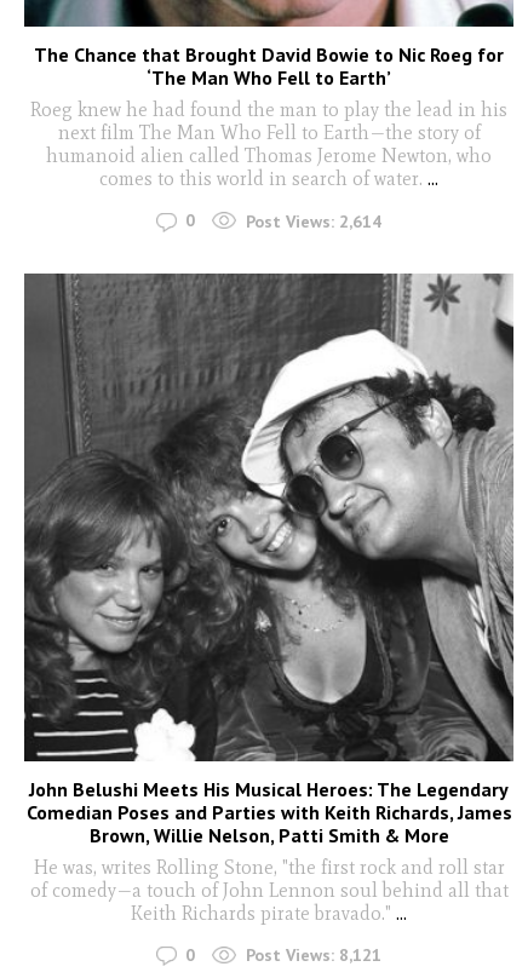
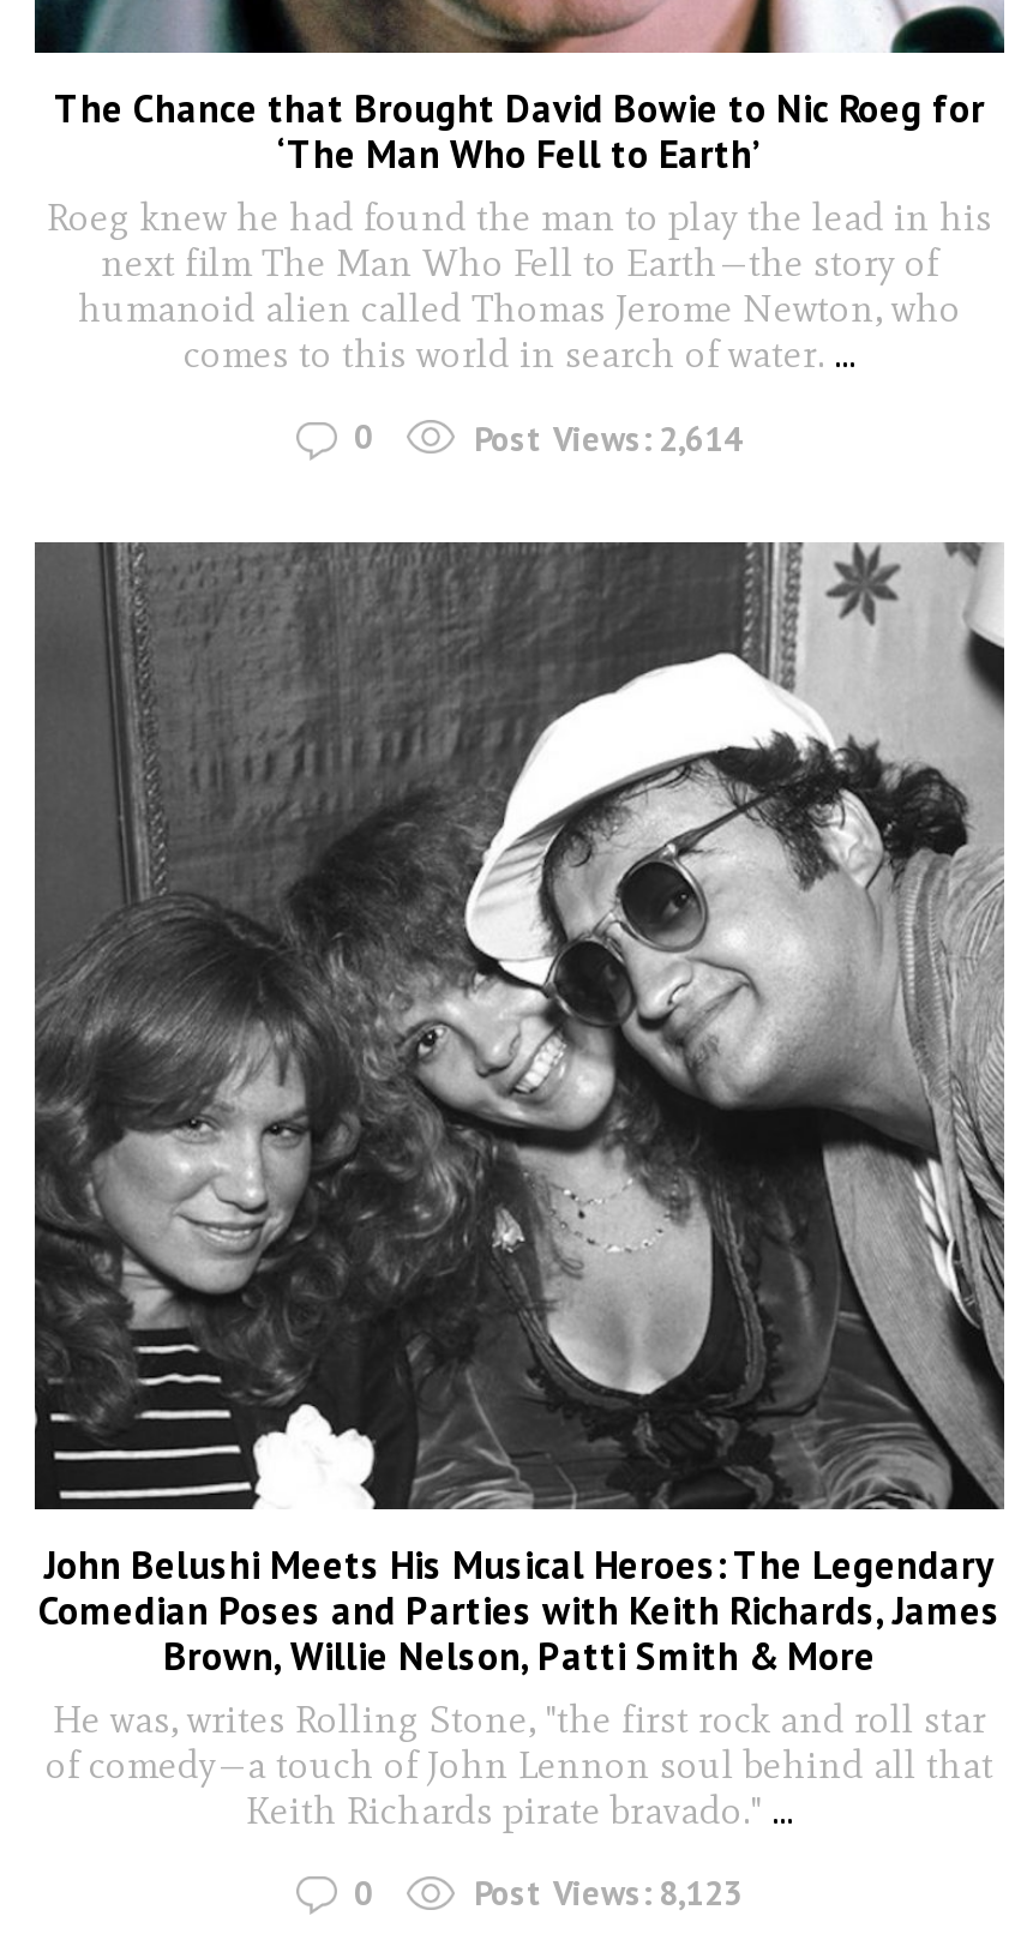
- Post Views: 8,121
+ Post Views: 8,123
